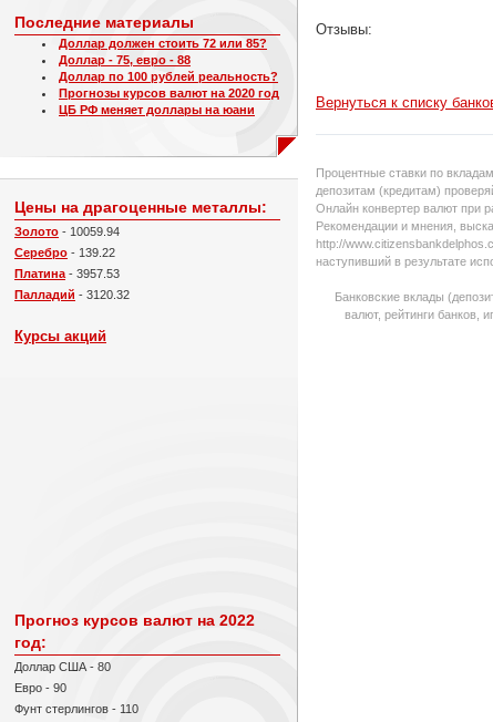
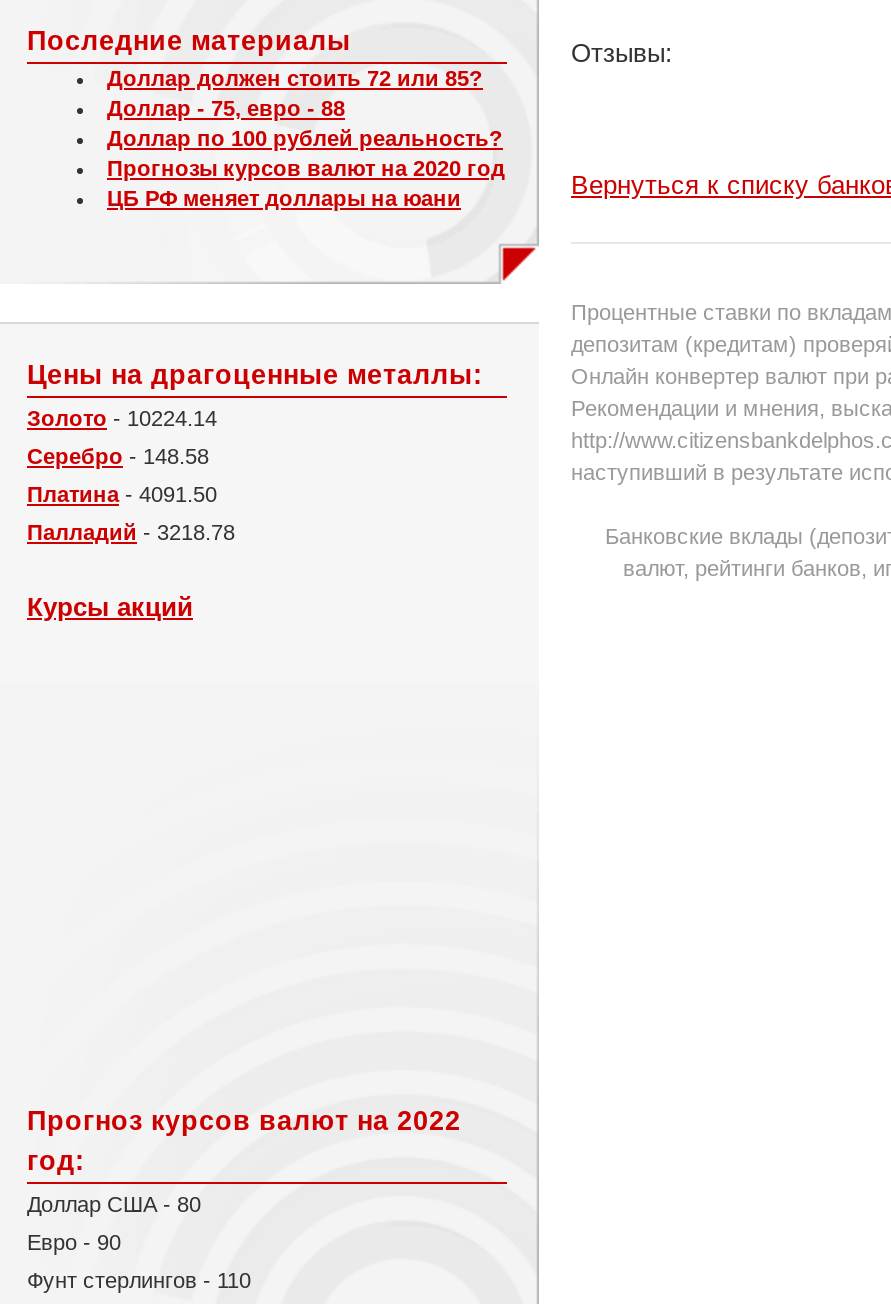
- Золото - 10059.94
+ Золото - 10224.14

- Серебро - 139.22
+ Серебро - 148.58

- Платина - 3957.53
+ Платина - 4091.50

- Палладий - 3120.32
+ Палладий - 3218.78
